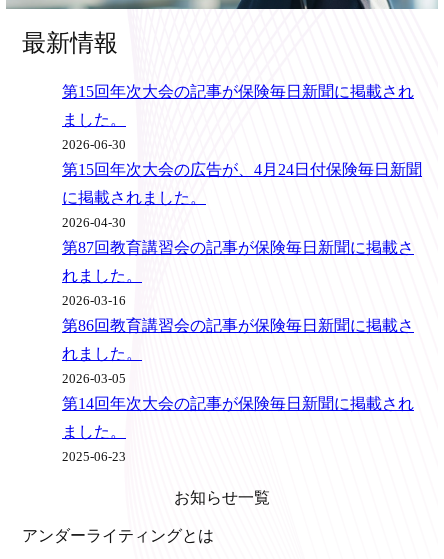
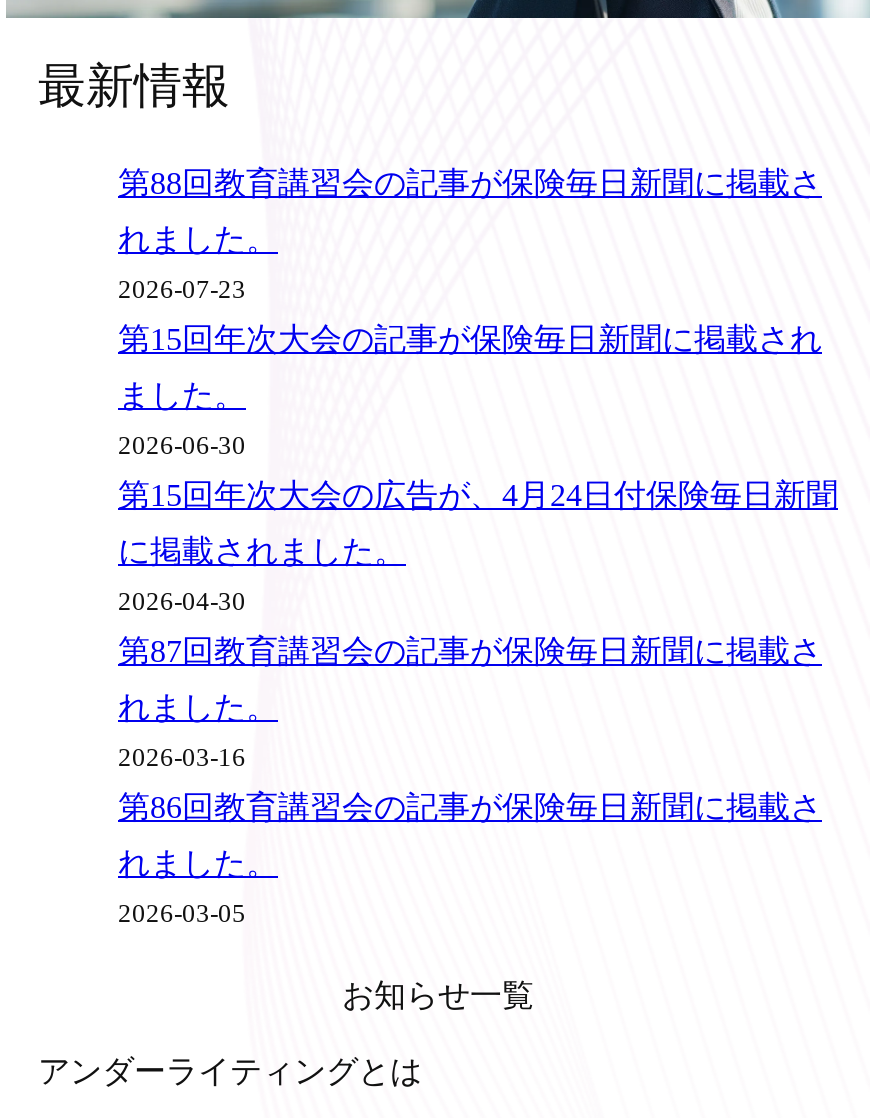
+ 第88回教育講習会の記事が保険毎日新聞に掲載さ
+ れました。
+ 2026-07-23

moved down: 第15回年次大会の記事が保険毎日新聞に掲載され | ました。 | 2026-06-30 | ... | れました。 | 2026-03-05

- 第14回年次大会の記事が保険毎日新聞に掲載され
- ました。
- 2025-06-23
